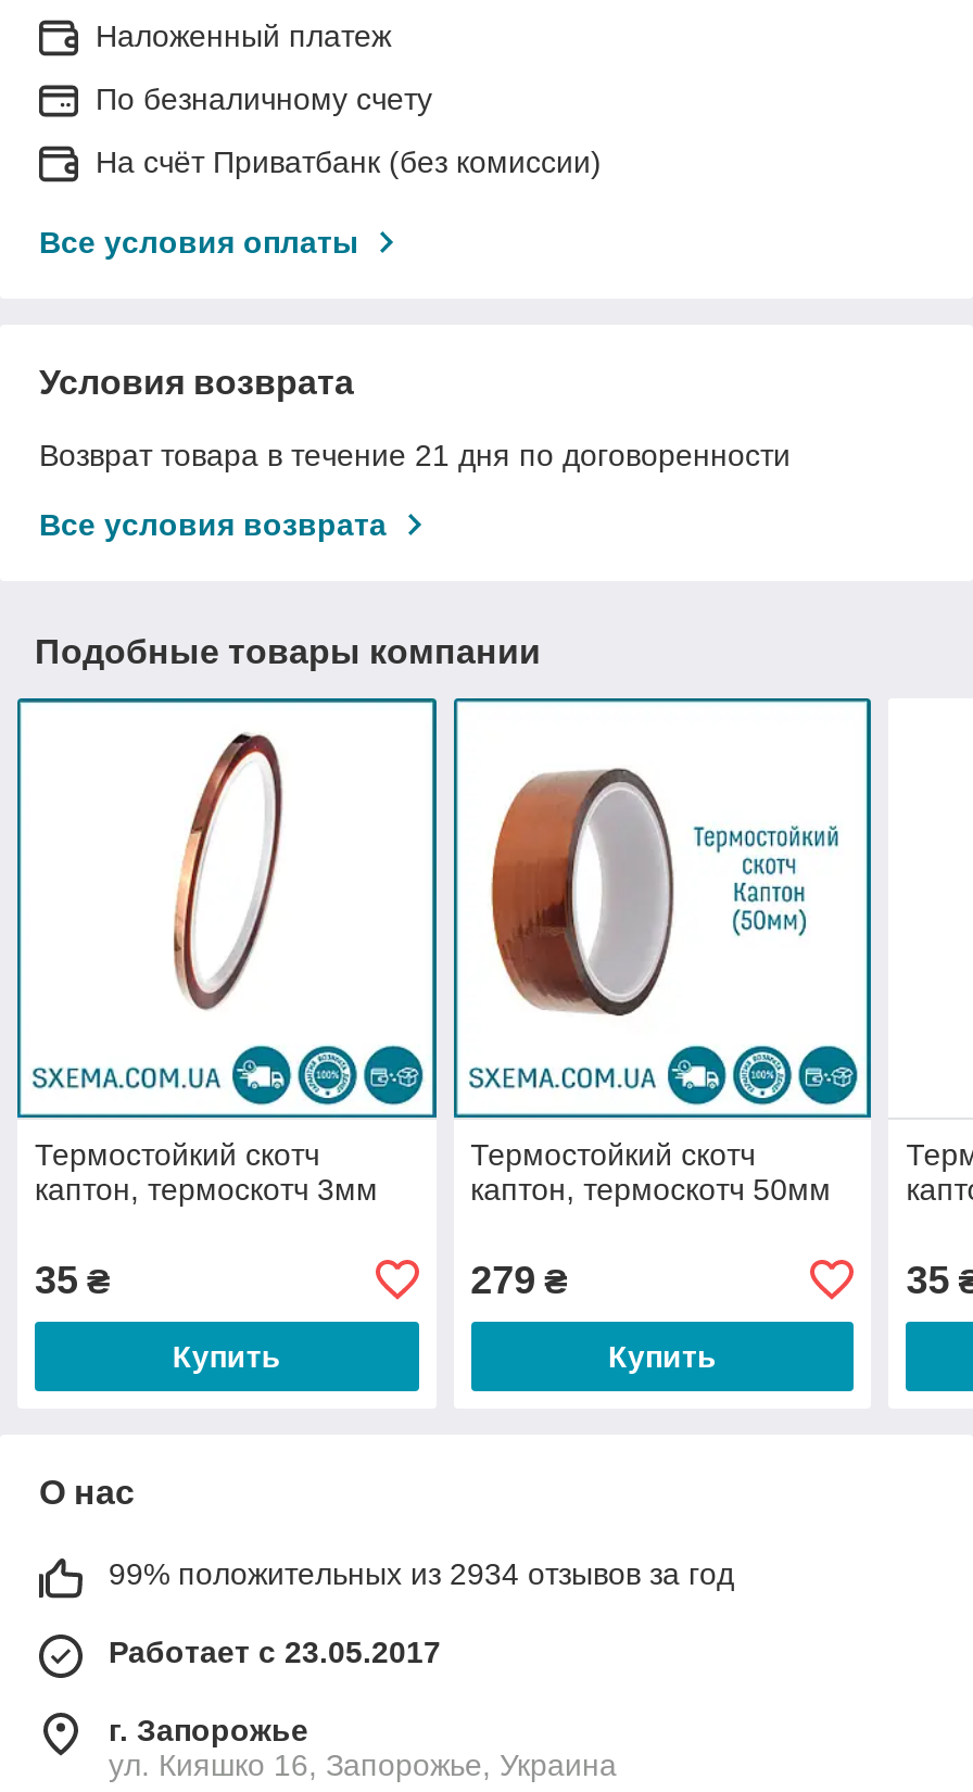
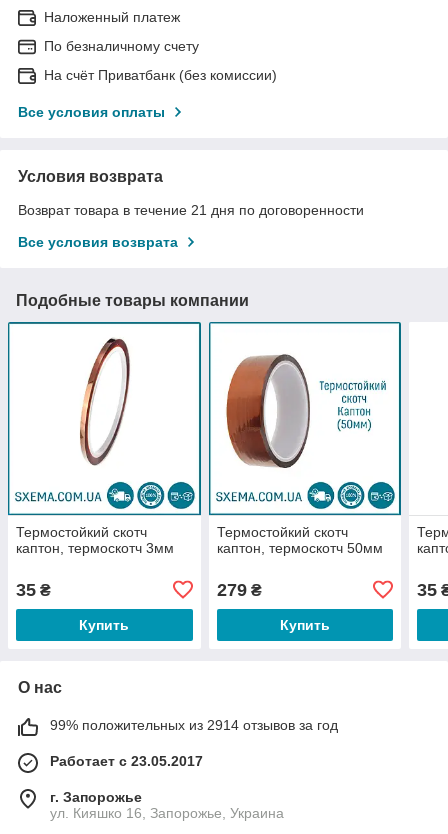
- 99% положительных из 2934 отзывов за год
+ 99% положительных из 2914 отзывов за год
